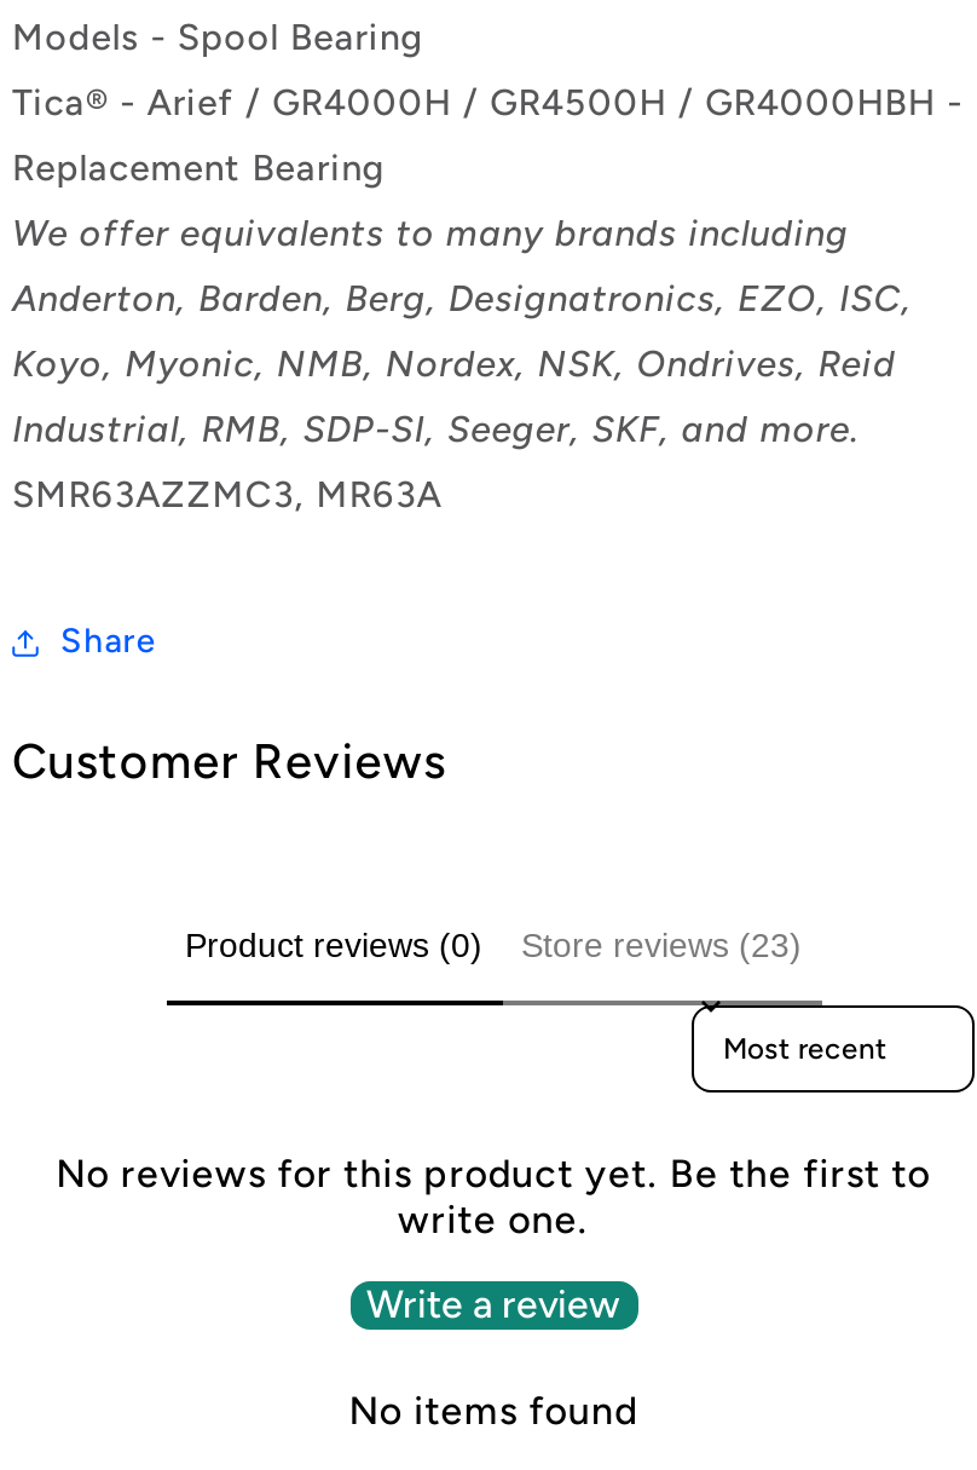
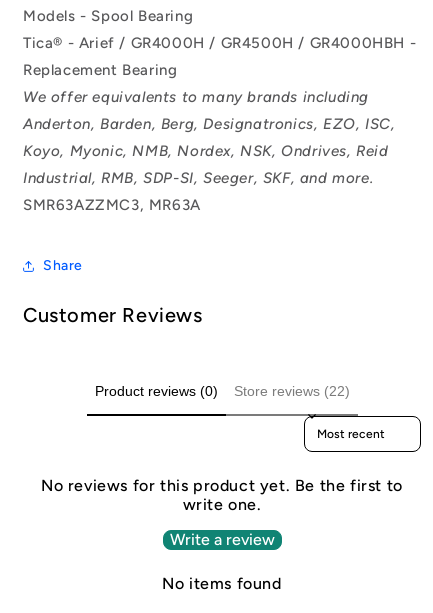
- Store reviews (23)
+ Store reviews (22)
